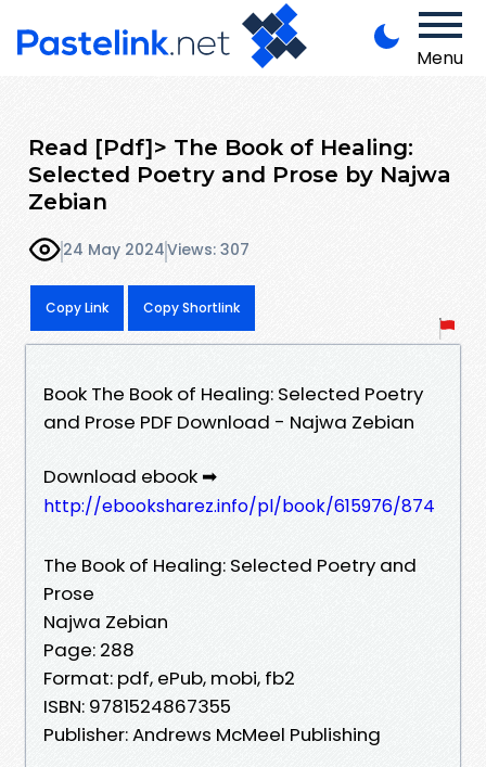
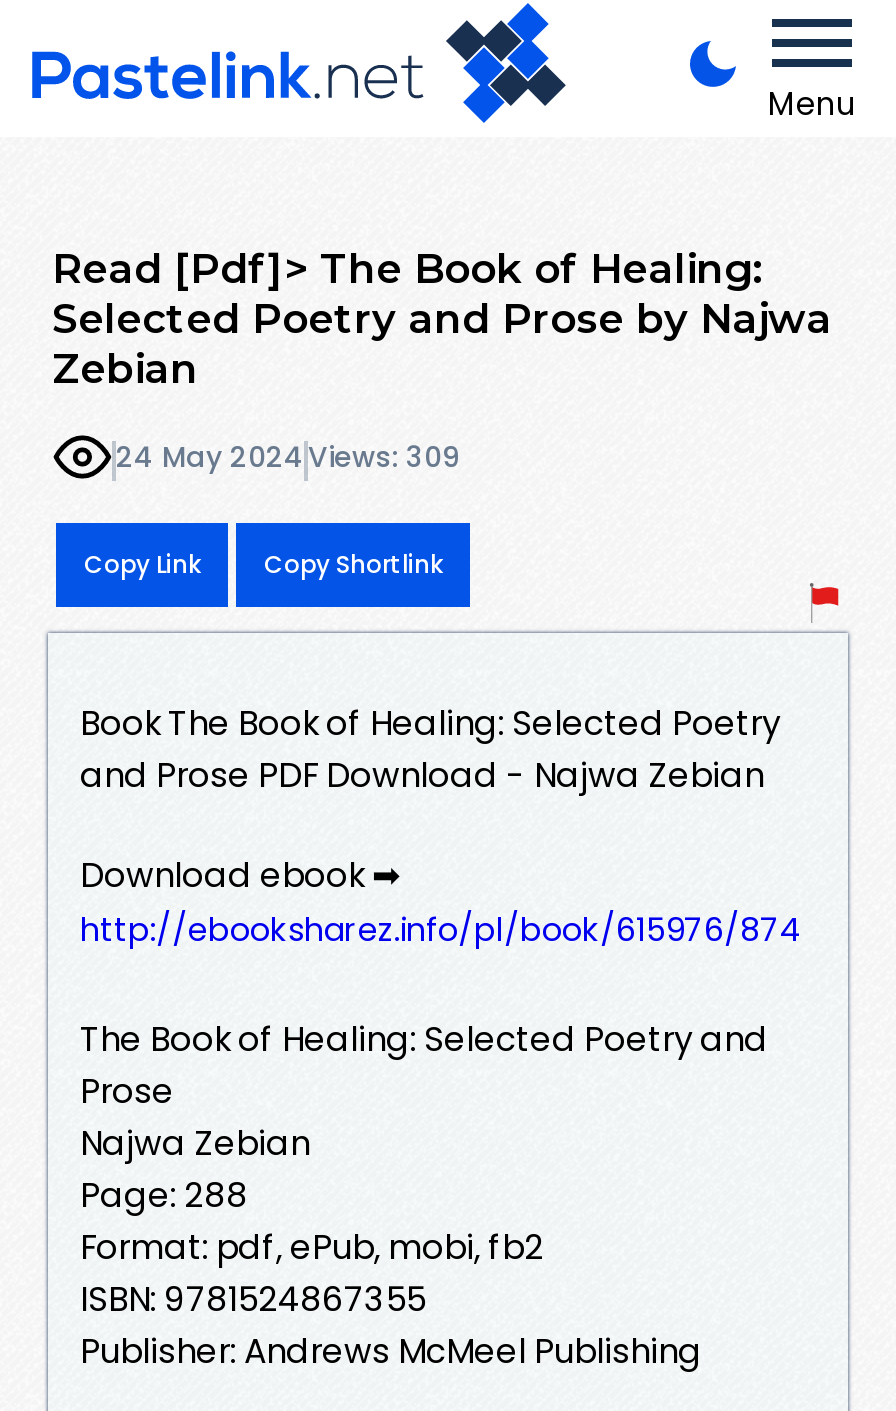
- 24 May 2024 Views: 307
+ 24 May 2024 Views: 309
